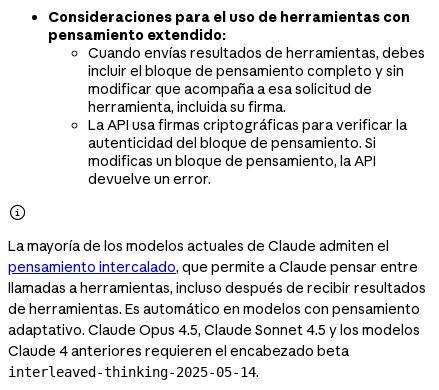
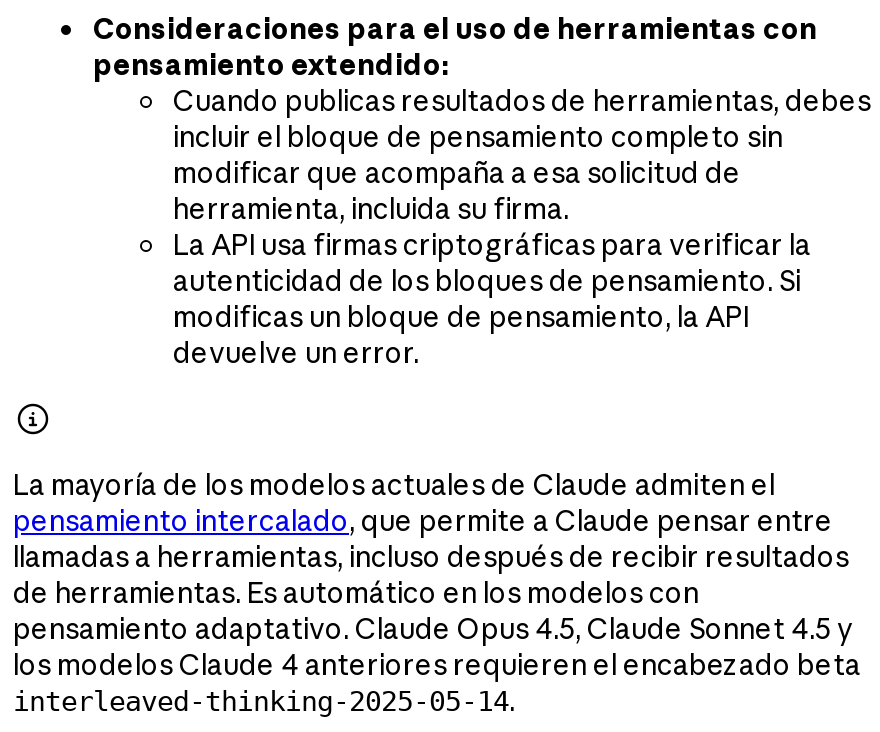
- Cuando envías resultados de herramientas, debes
- incluir el bloque de pensamiento completo y sin
+ Cuando publicas resultados de herramientas, debes
+ incluir el bloque de pensamiento completo sin

- autenticidad del bloque de pensamiento. Si
+ autenticidad de los bloques de pensamiento. Si

- de herramientas. Es automático en modelos con pensamiento
- adaptativo. Claude Opus 4.5, Claude Sonnet 4.5 y los modelos
- Claude 4 anteriores requieren el encabezado beta
+ de herramientas. Es automático en los modelos con
+ pensamiento adaptativo. Claude Opus 4.5, Claude Sonnet 4.5 y
+ los modelos Claude 4 anteriores requieren el encabezado beta
